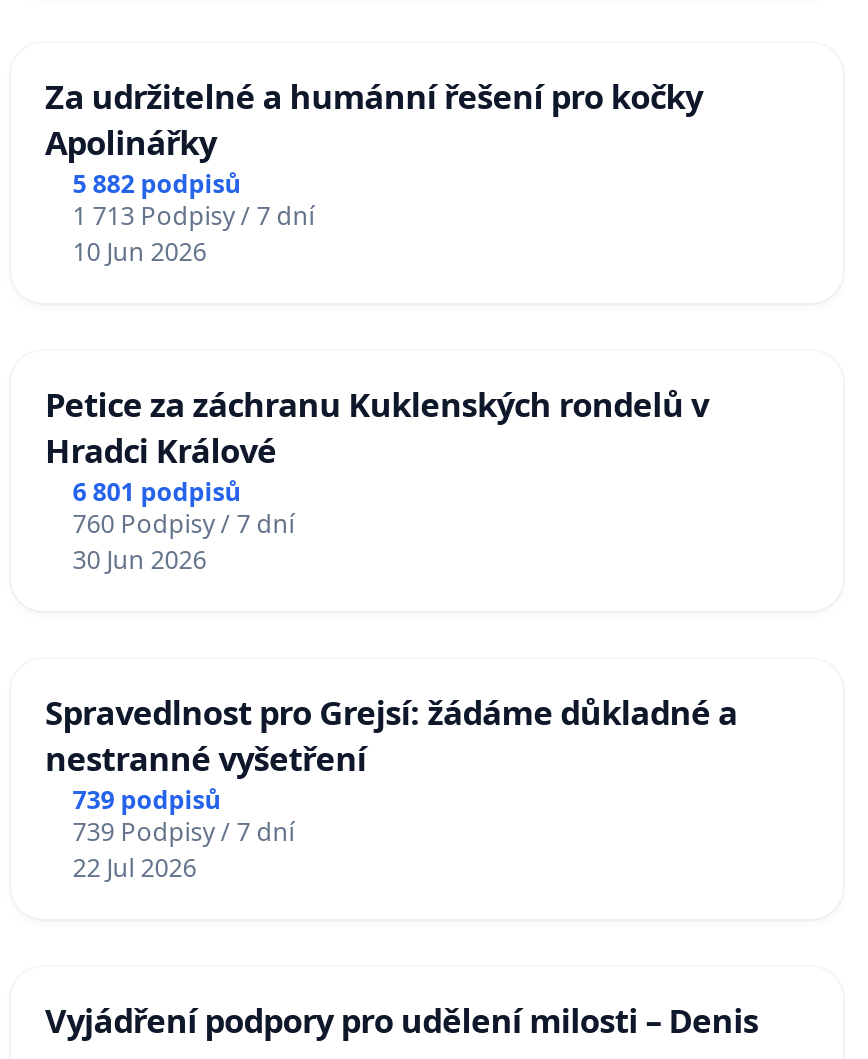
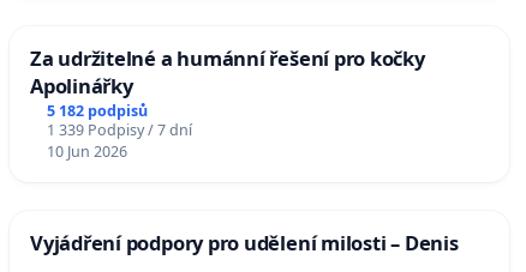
- 5 882 podpisů
+ 5 182 podpisů

- 1 713 Podpisy / 7 dní
+ 1 339 Podpisy / 7 dní

- Petice za záchranu Kuklenských rondelů v
- Hradci Králové
- 6 801 podpisů
- 760 Podpisy / 7 dní
- 30 Jun 2026
- Spravedlnost pro Grejsí: žádáme důkladné a
- nestranné vyšetření
- 739 podpisů
- 739 Podpisy / 7 dní
- 22 Jul 2026
